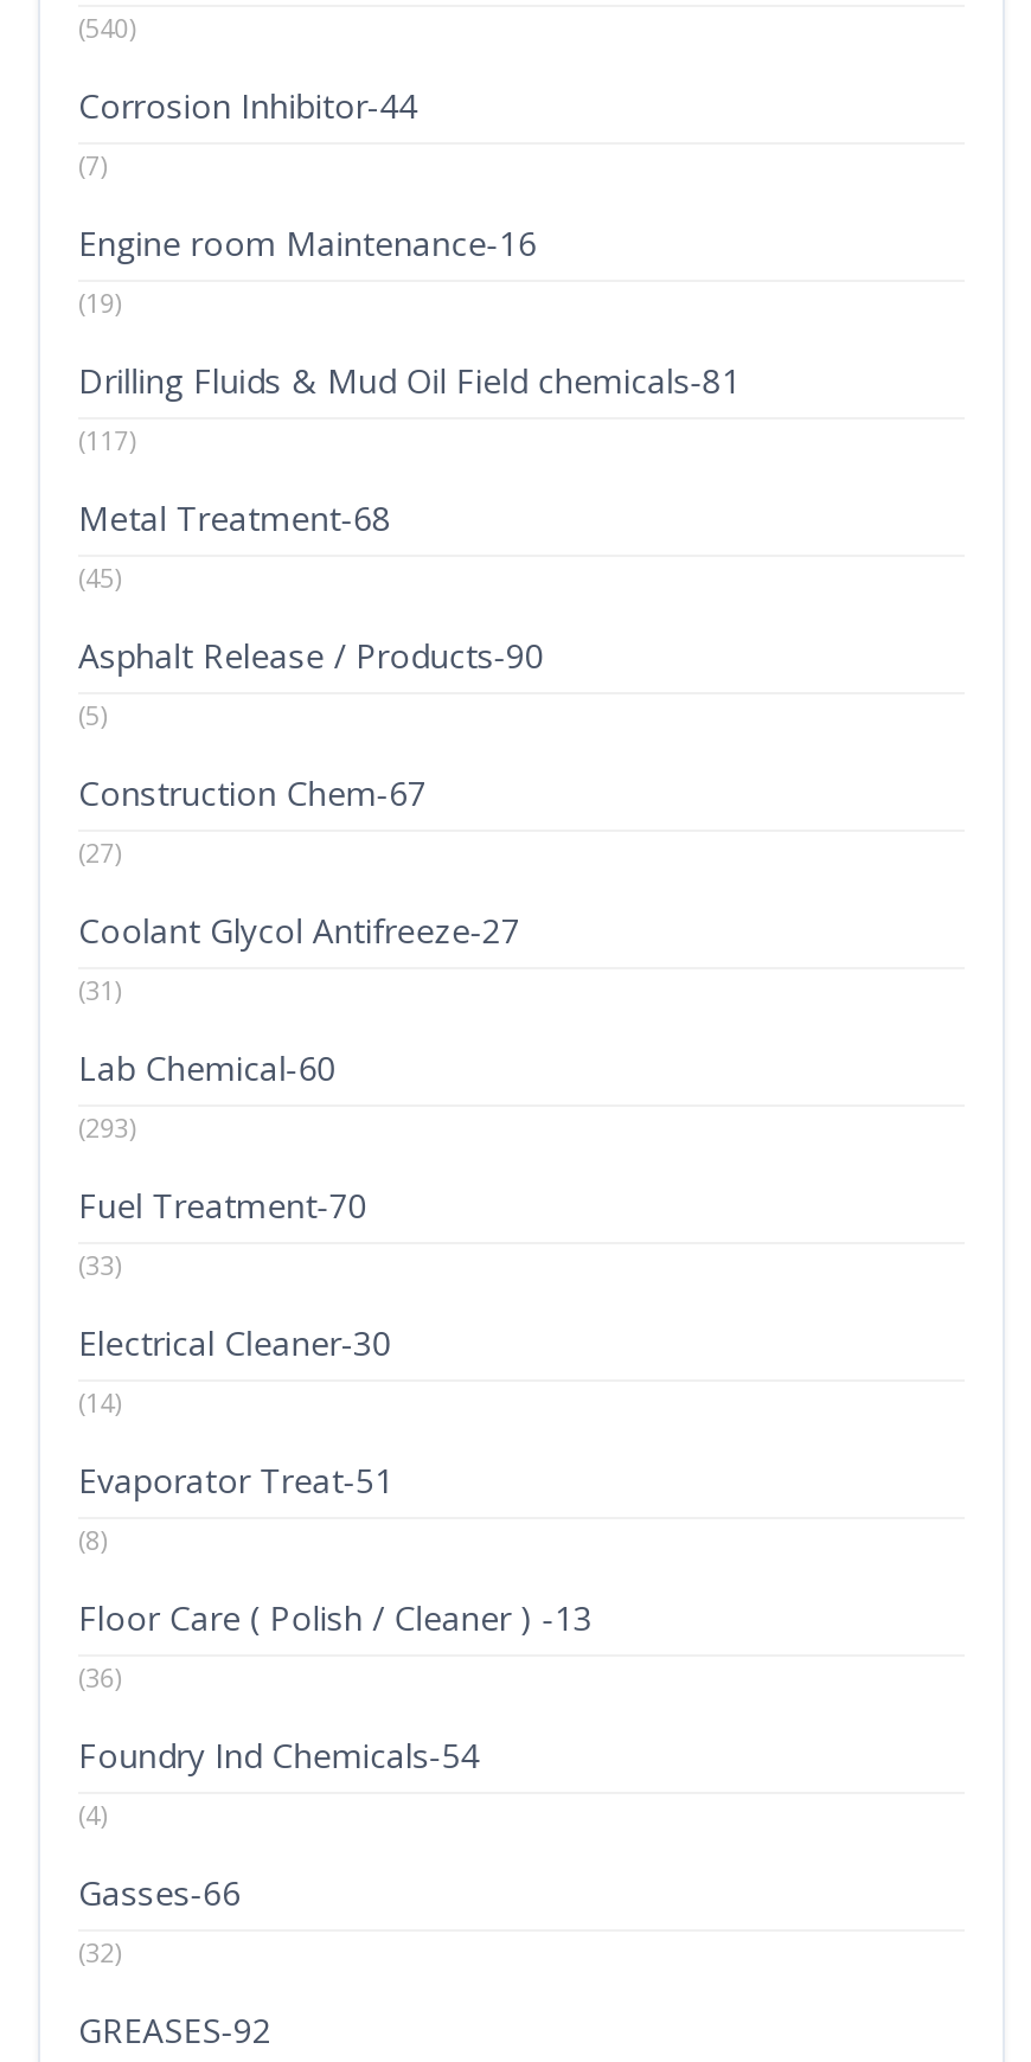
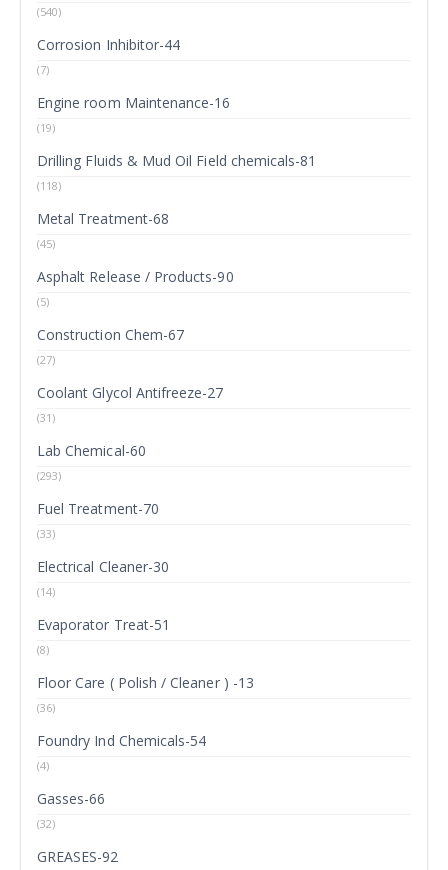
- (117)
+ (118)
